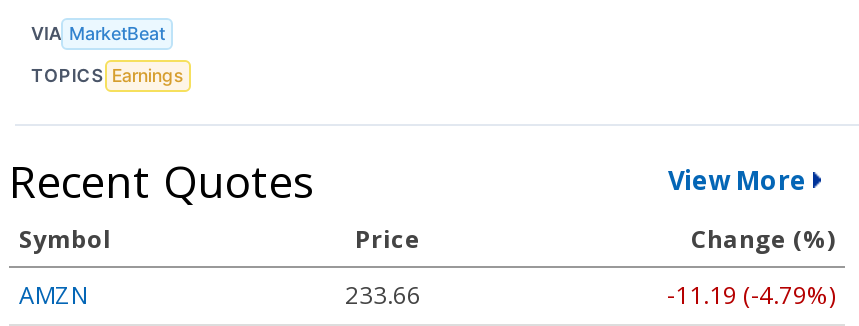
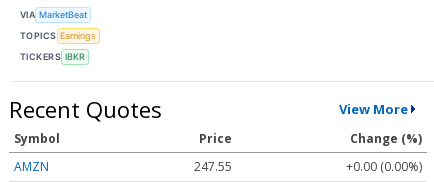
+ TICKERS IBKR

- 233.66
+ 247.55

- -11.19 (-4.79%)
+ +0.00 (0.00%)
